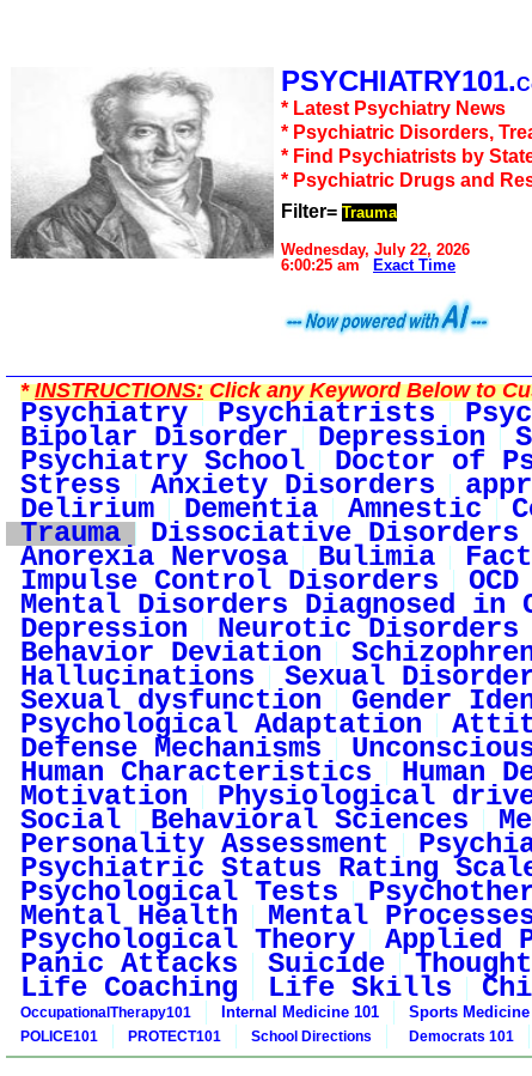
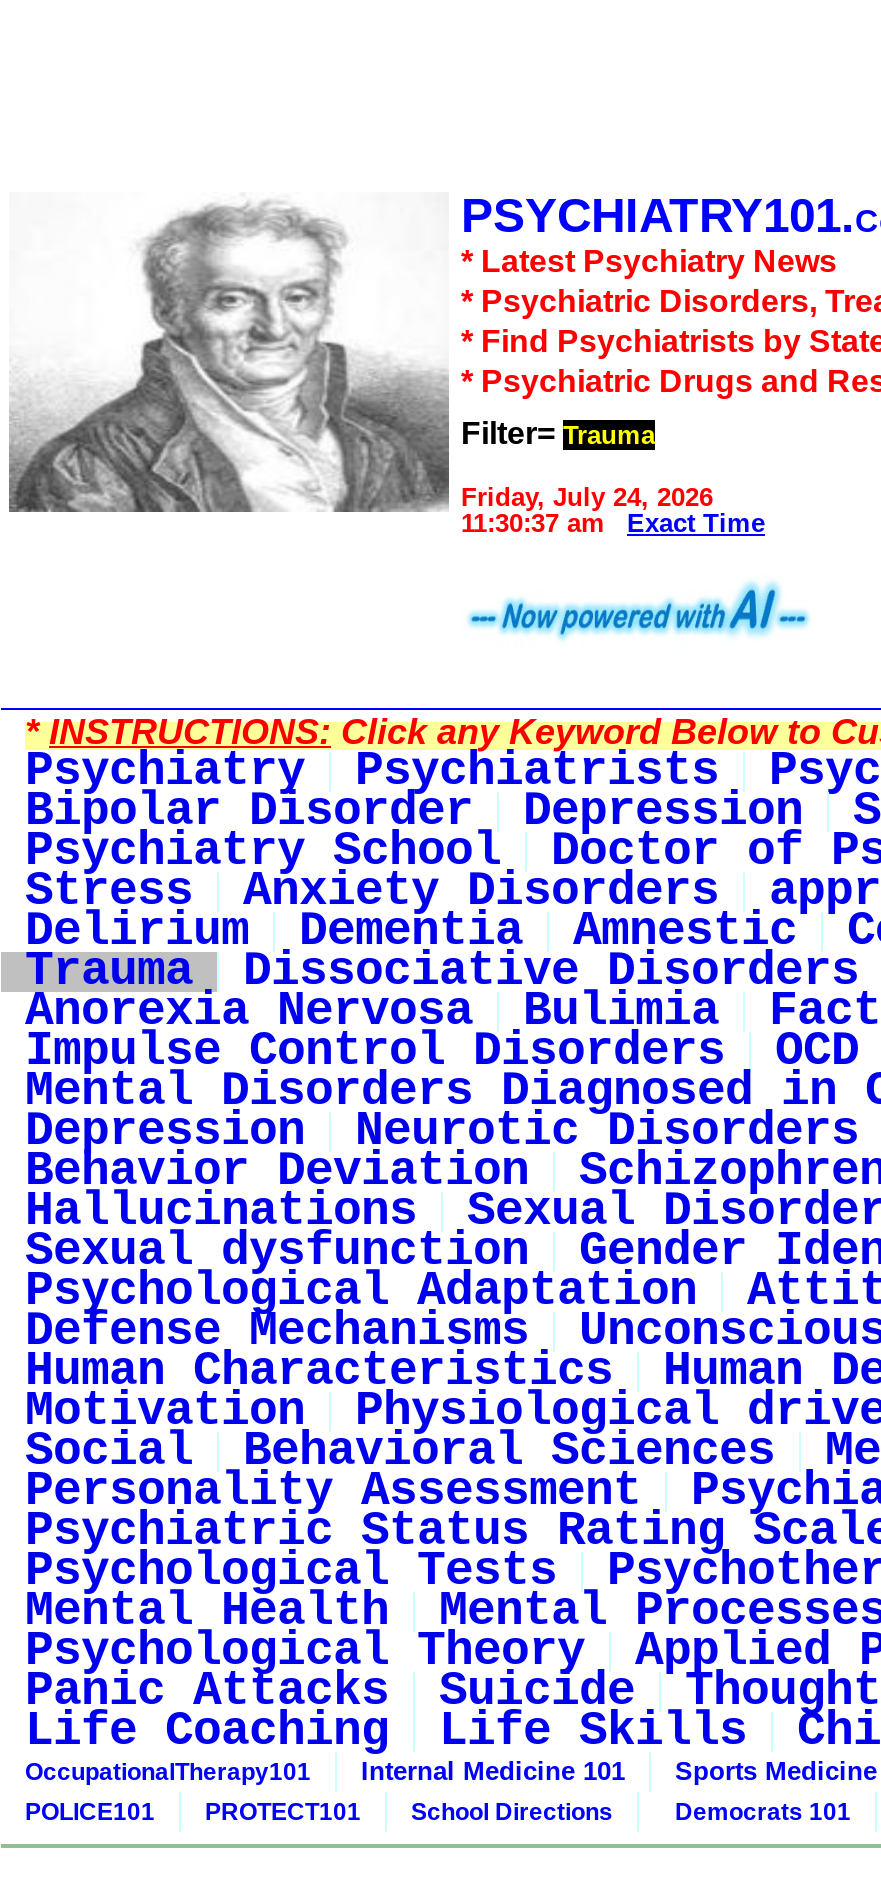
- Wednesday, July 22, 2026
+ Friday, July 24, 2026

- 6:00:25 am Exact Time
+ 11:30:37 am Exact Time
